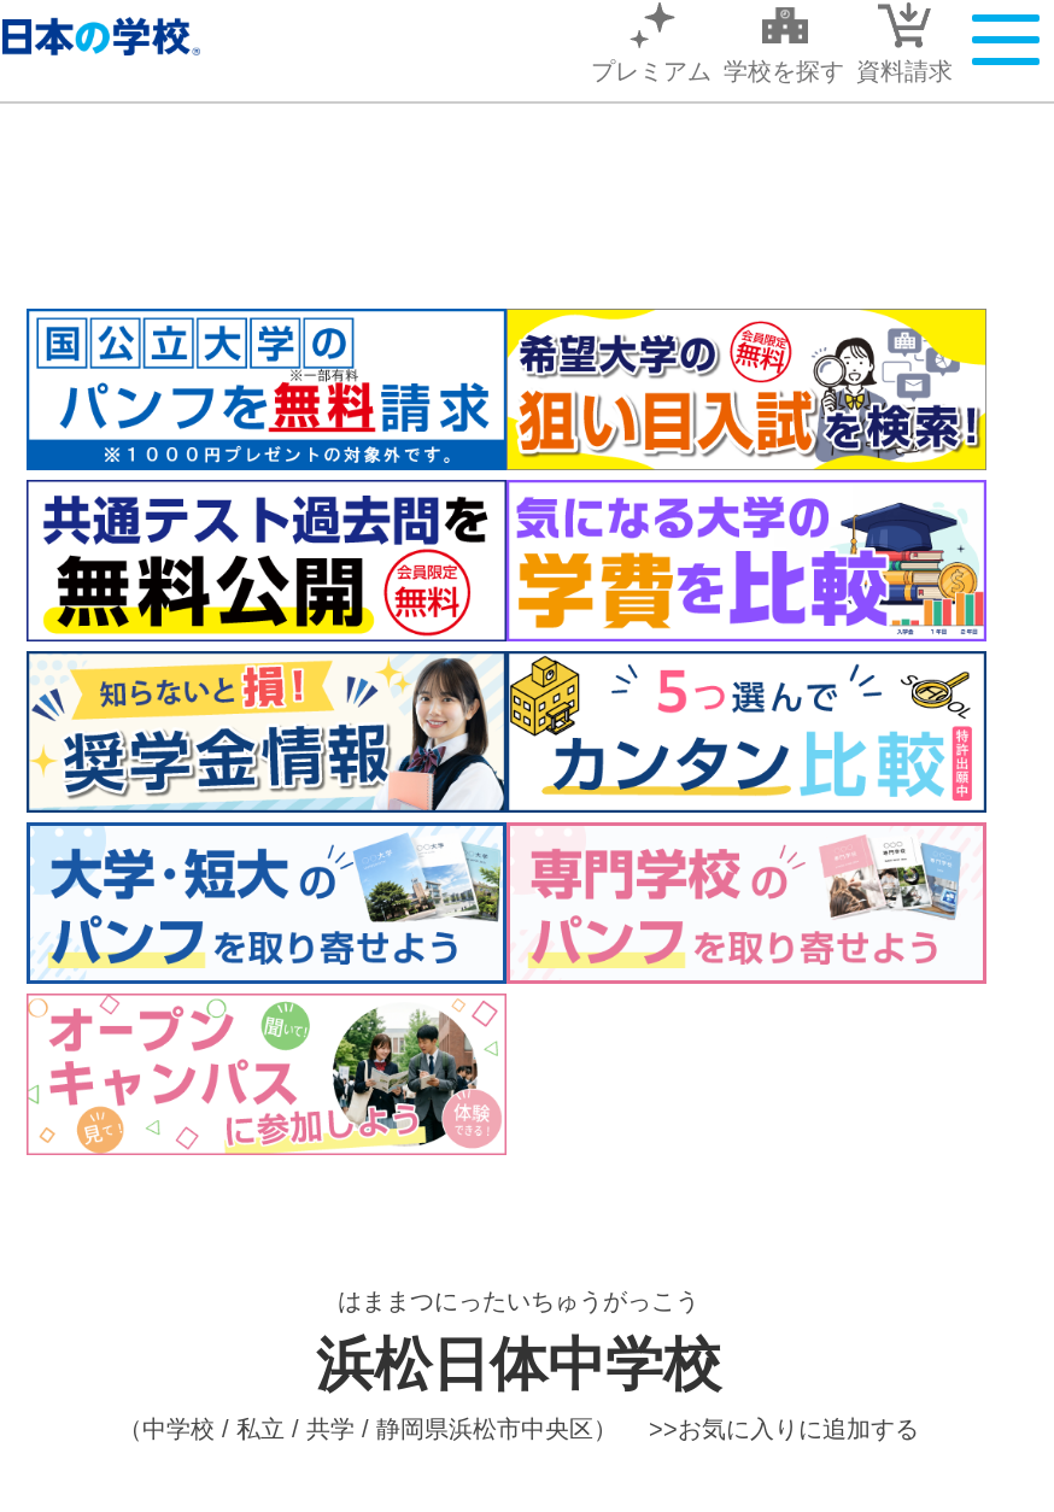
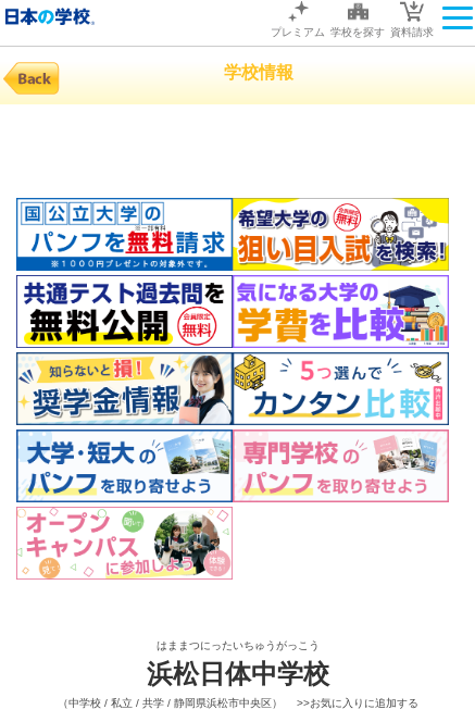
+ 学校情報
